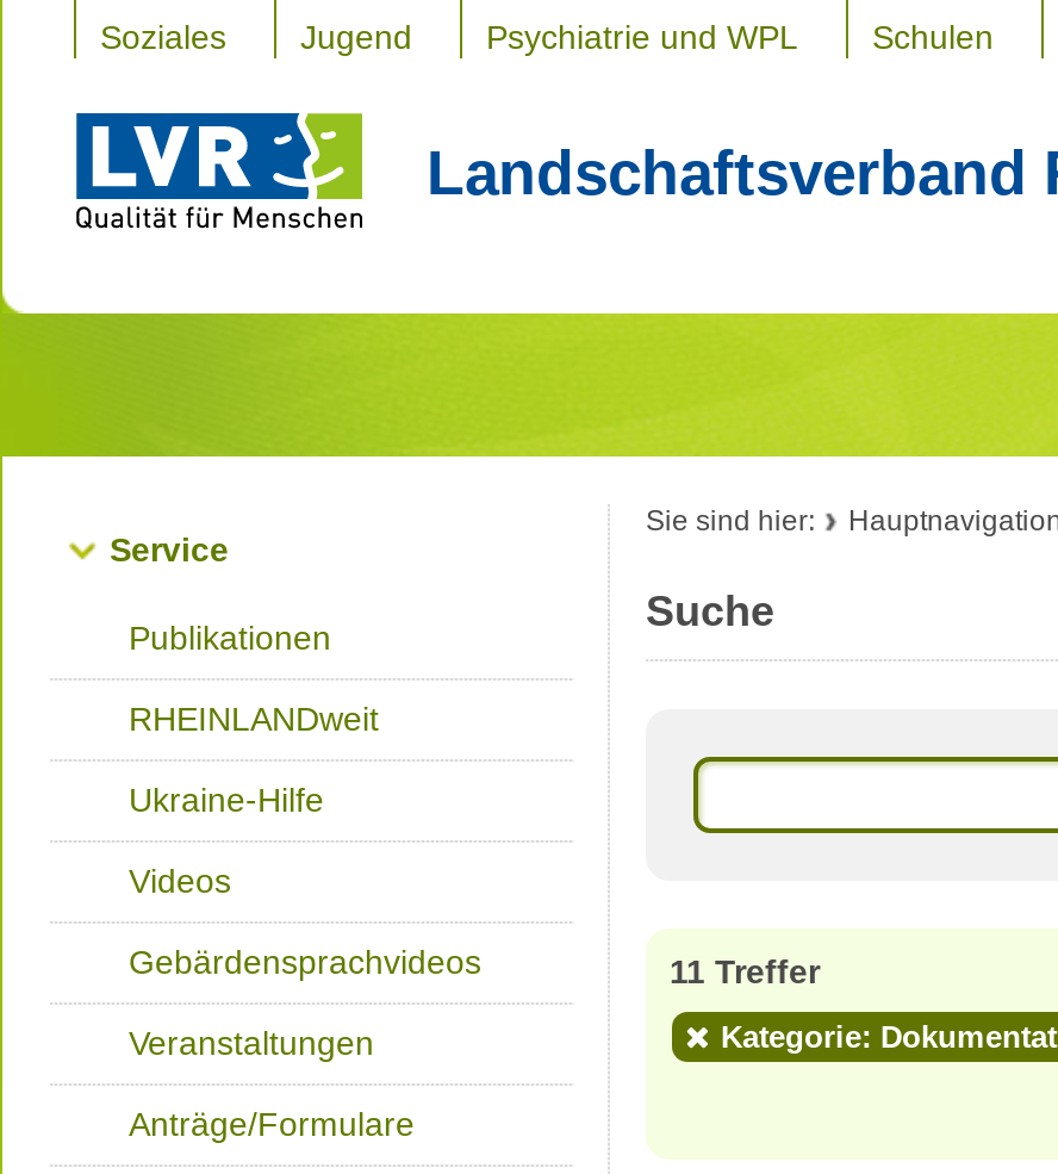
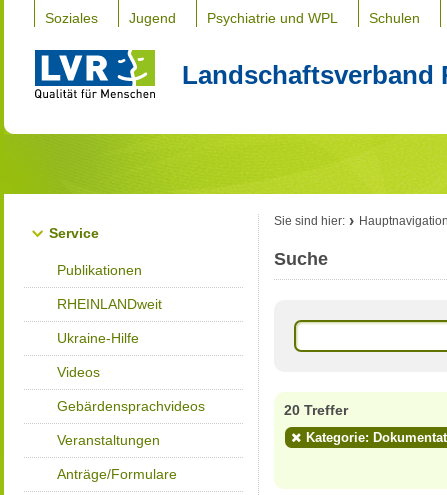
- 11 Treffer
+ 20 Treffer
